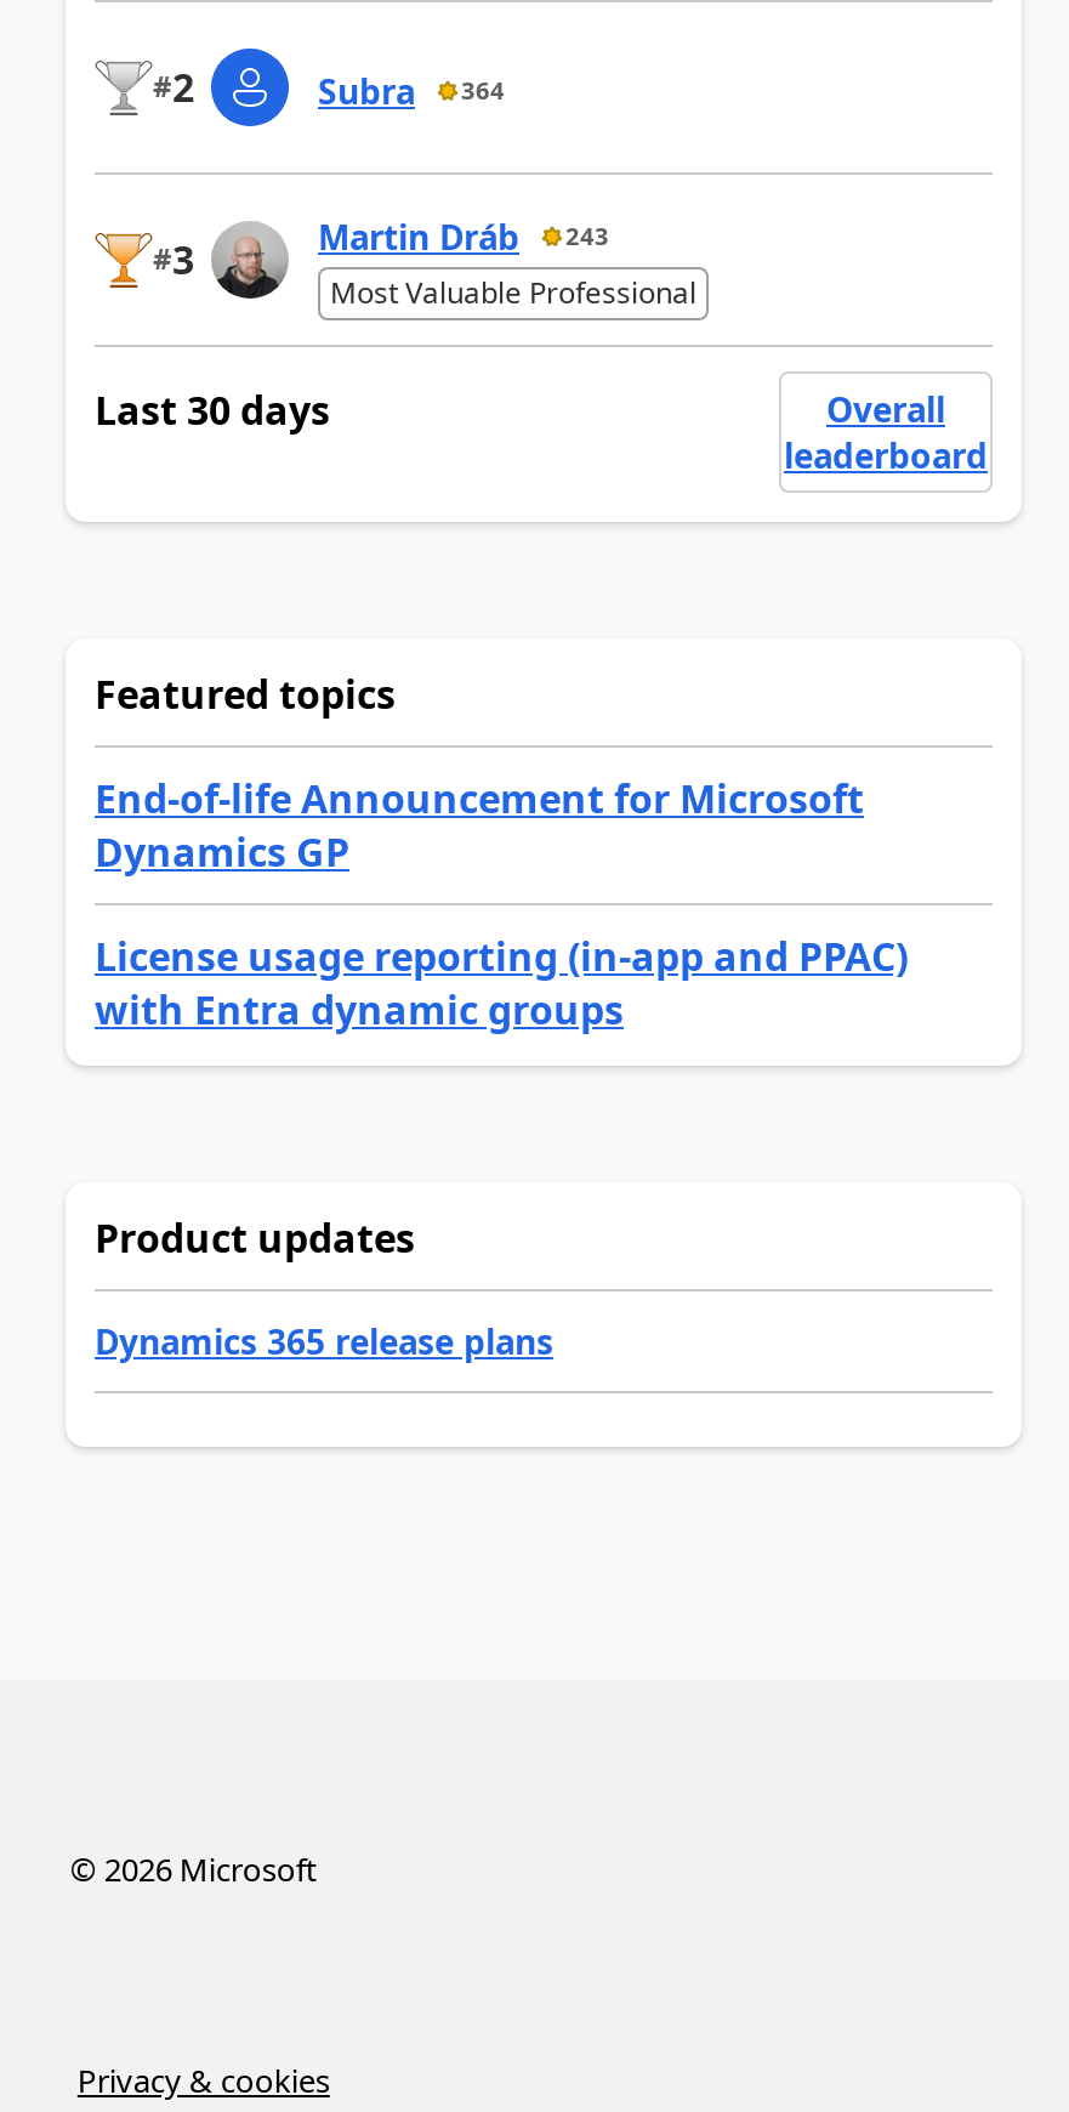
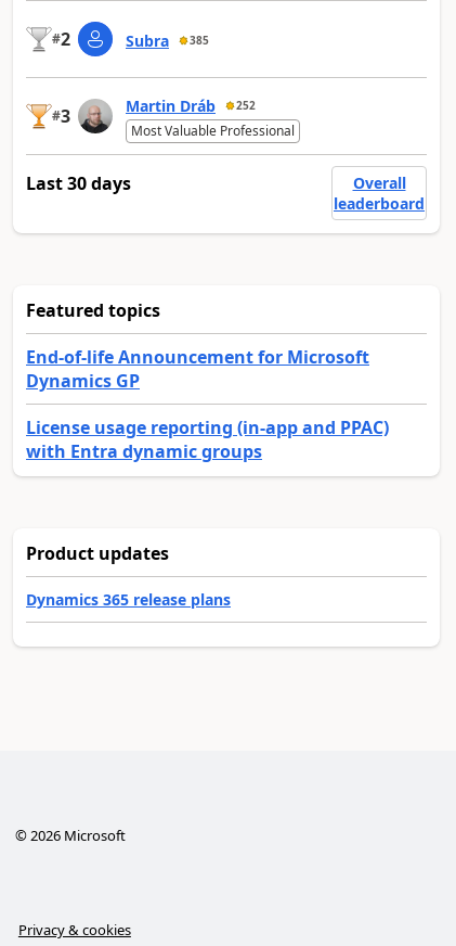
- Subra 364
+ Subra 385

- Martin Dráb 243
+ Martin Dráb 252
